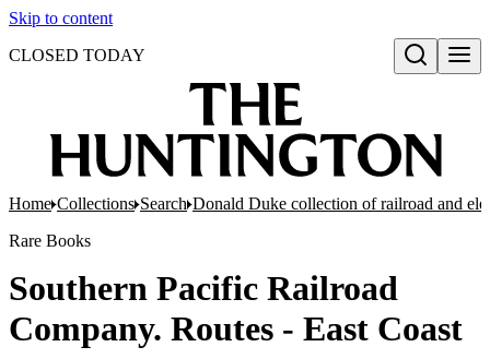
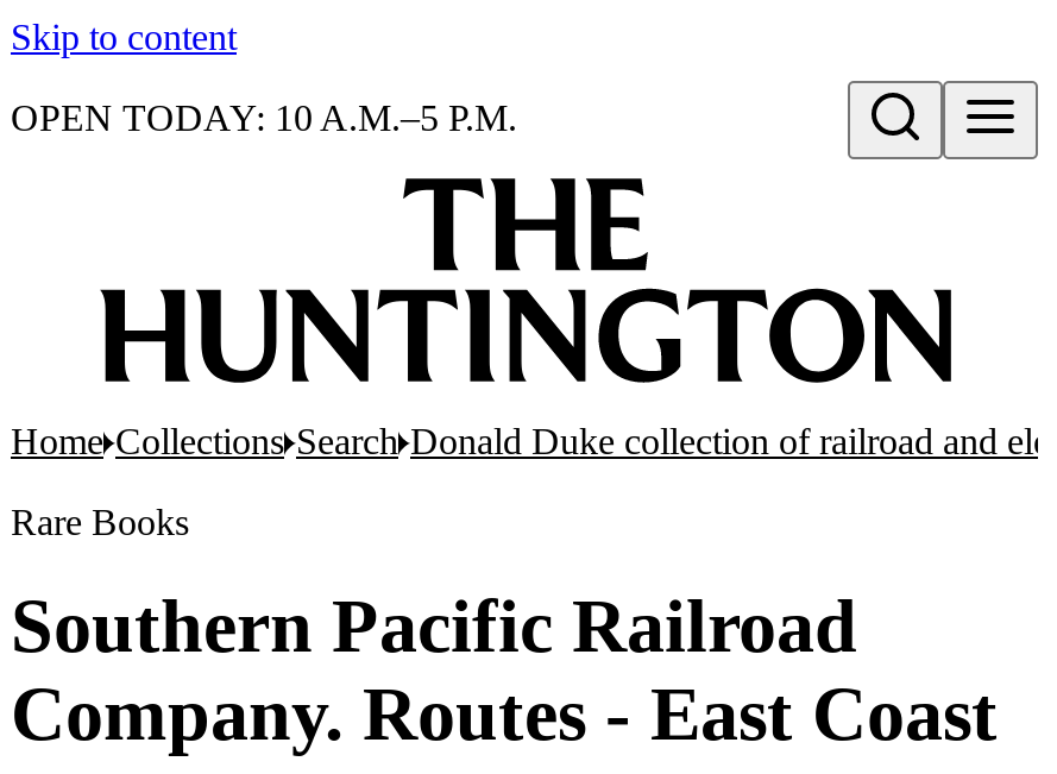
- CLOSED TODAY
+ OPEN TODAY: 10 A.M.–5 P.M.
